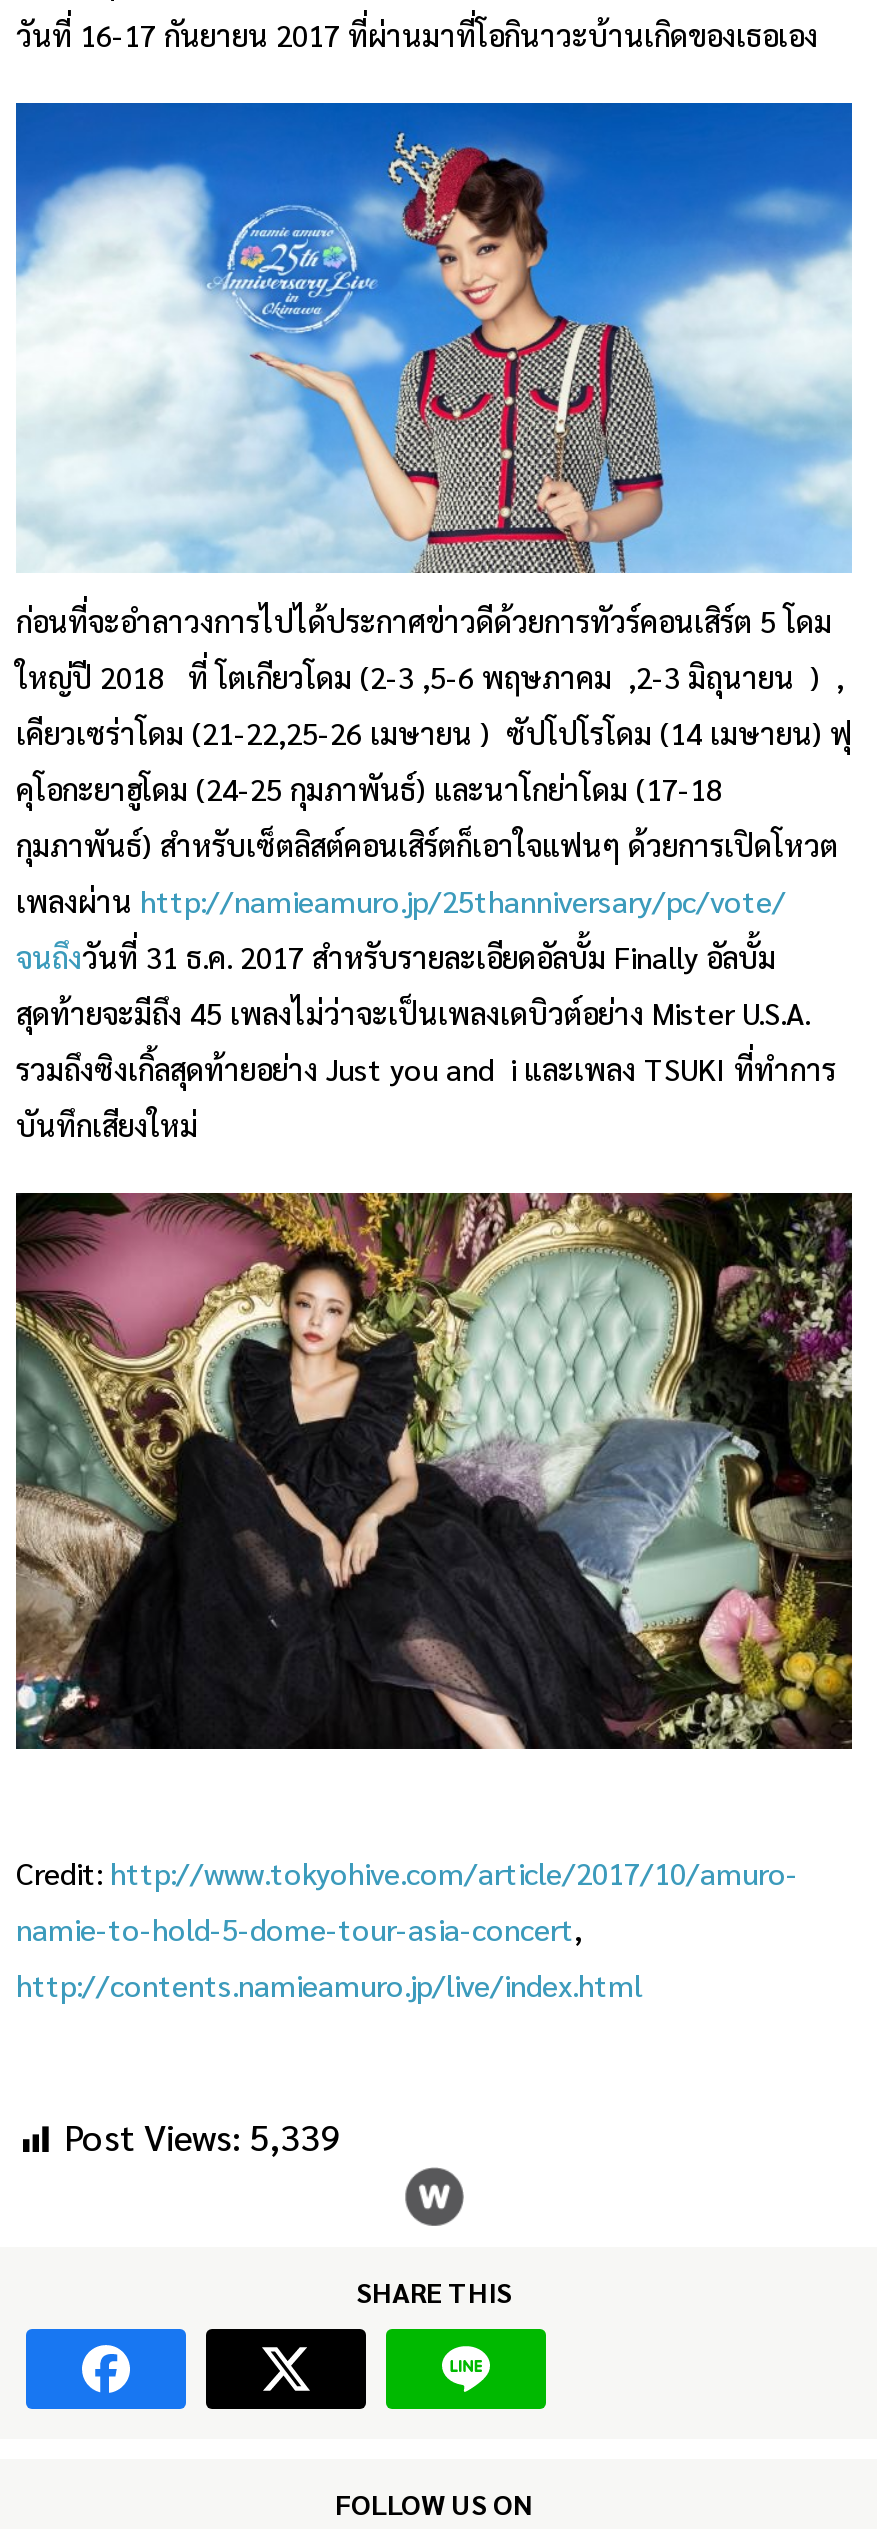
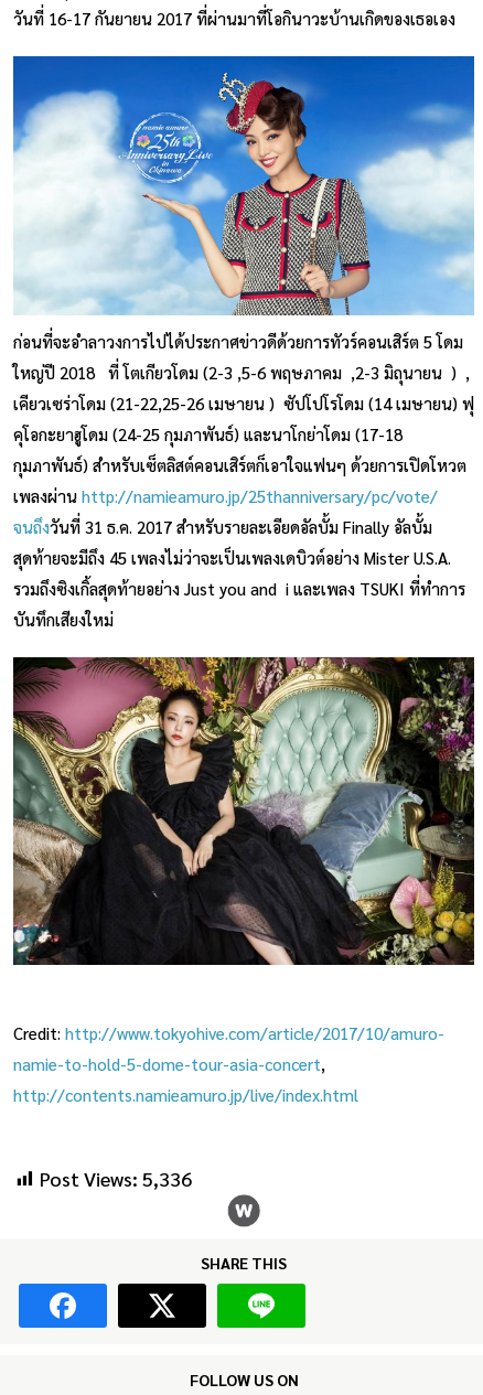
- Post Views: 5,339
+ Post Views: 5,336
